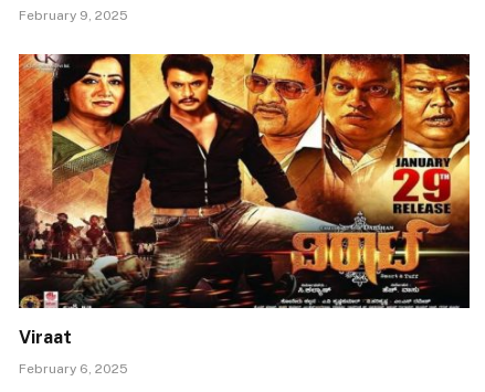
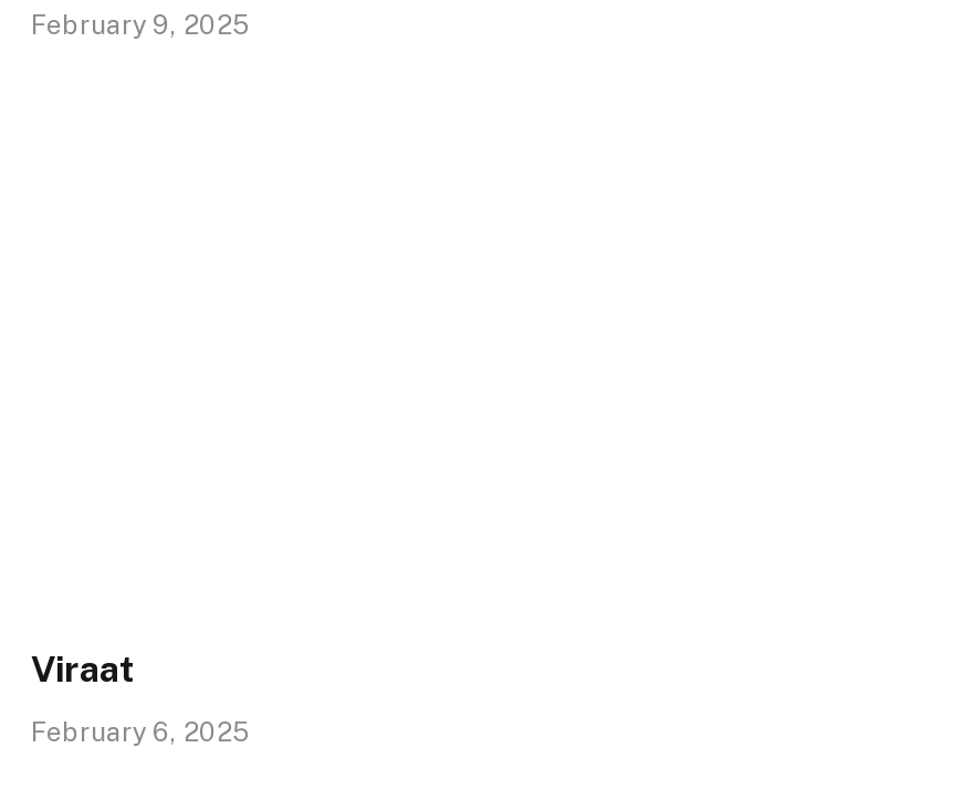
- [image]
